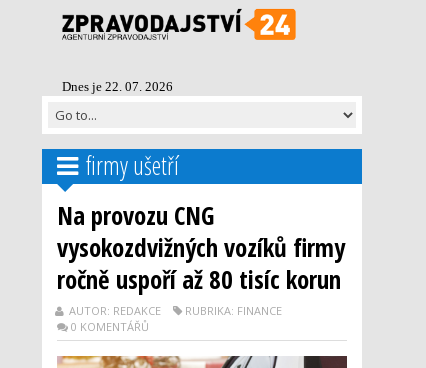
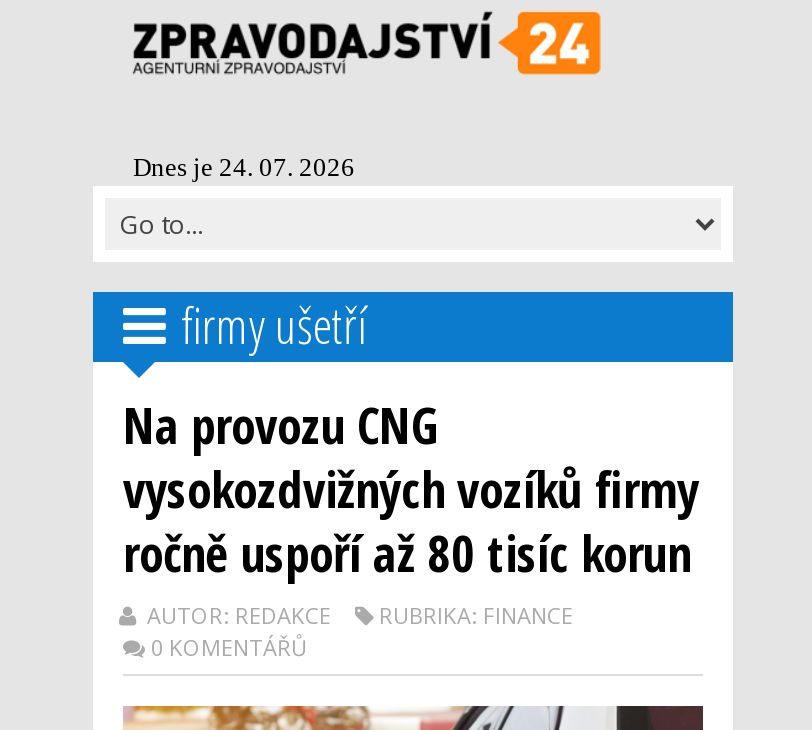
- Dnes je 22. 07. 2026
+ Dnes je 24. 07. 2026
